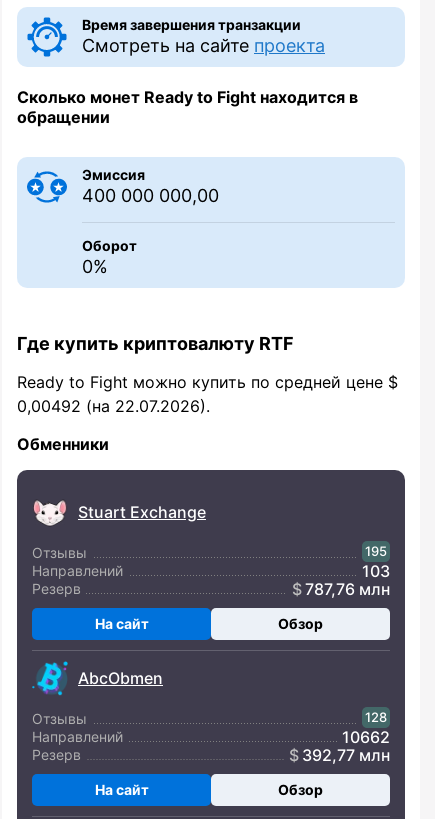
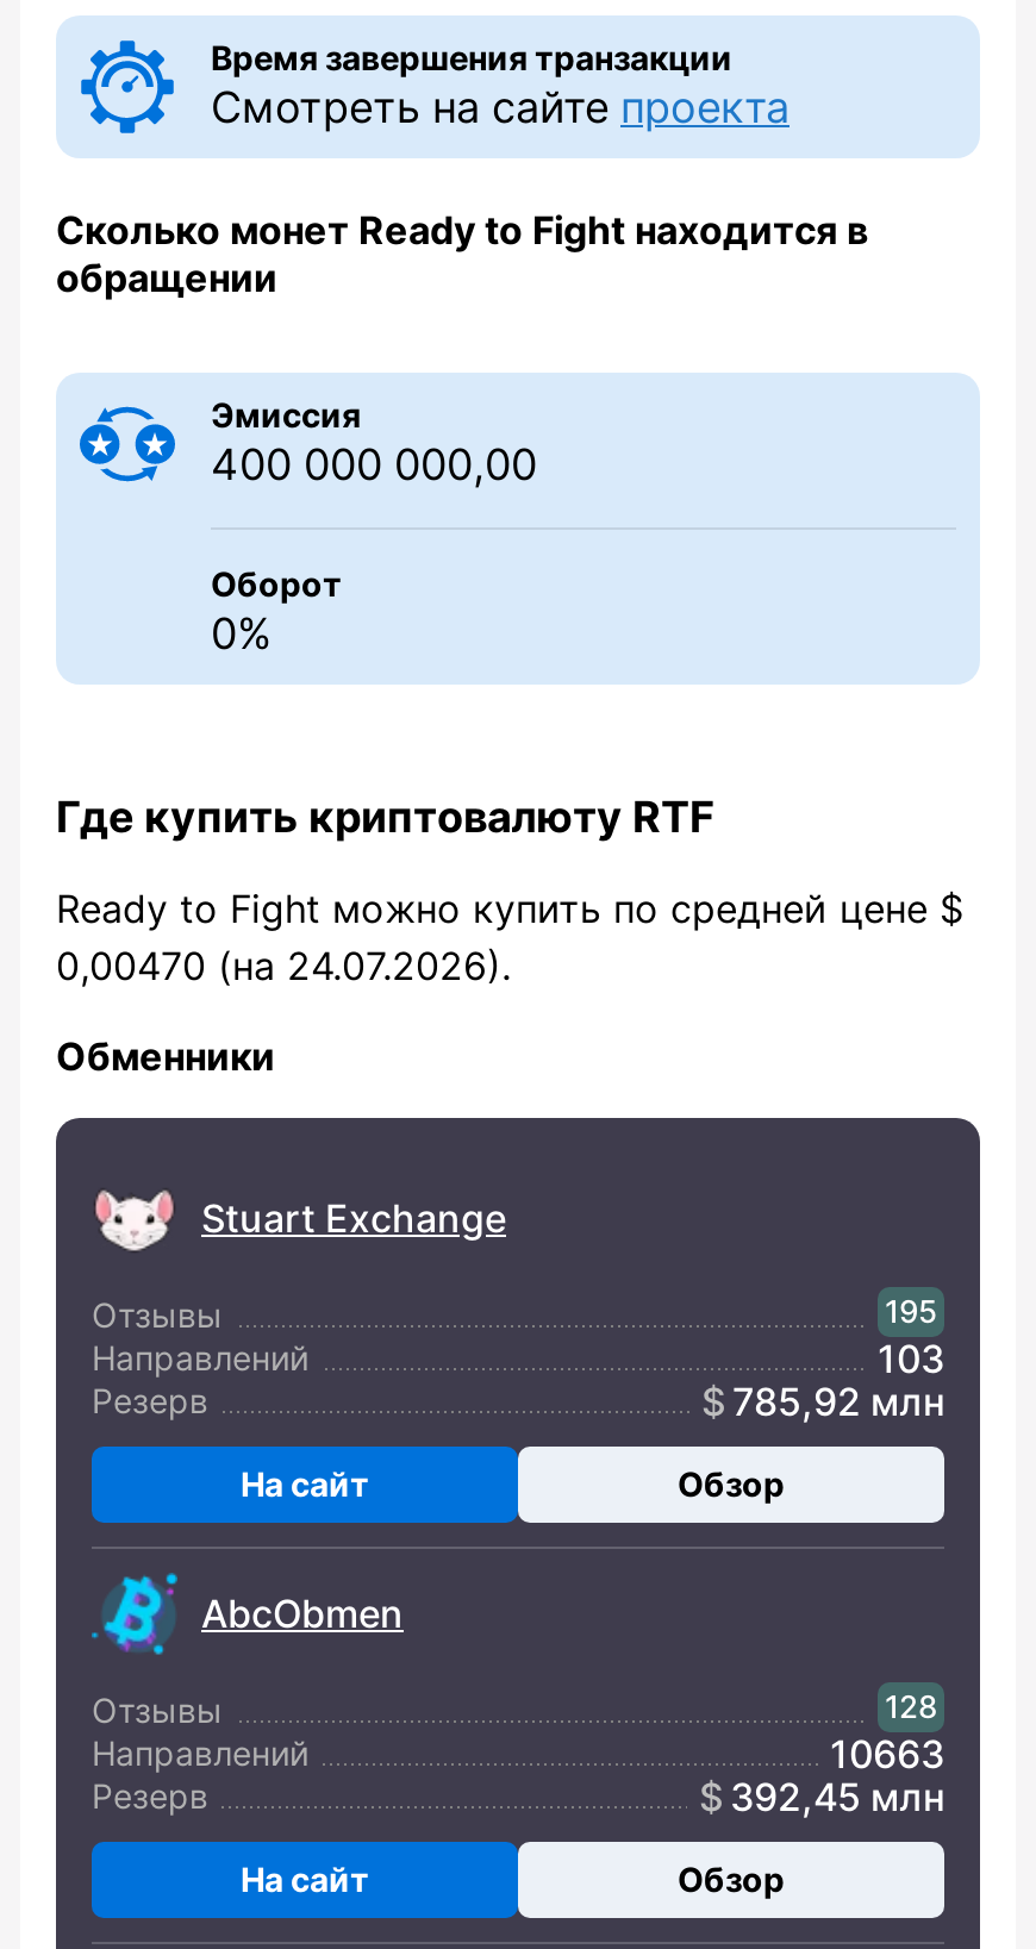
- 0,00492 (на 22.07.2026).
+ 0,00470 (на 24.07.2026).

- 787,76 млн
+ 785,92 млн

- 10662
+ 10663

- 392,77 млн
+ 392,45 млн
